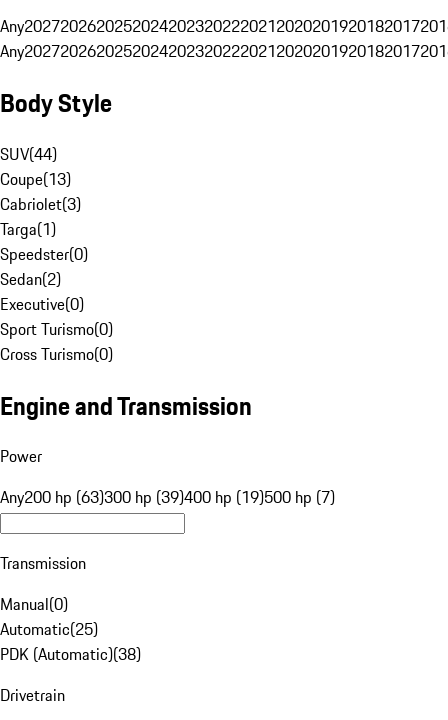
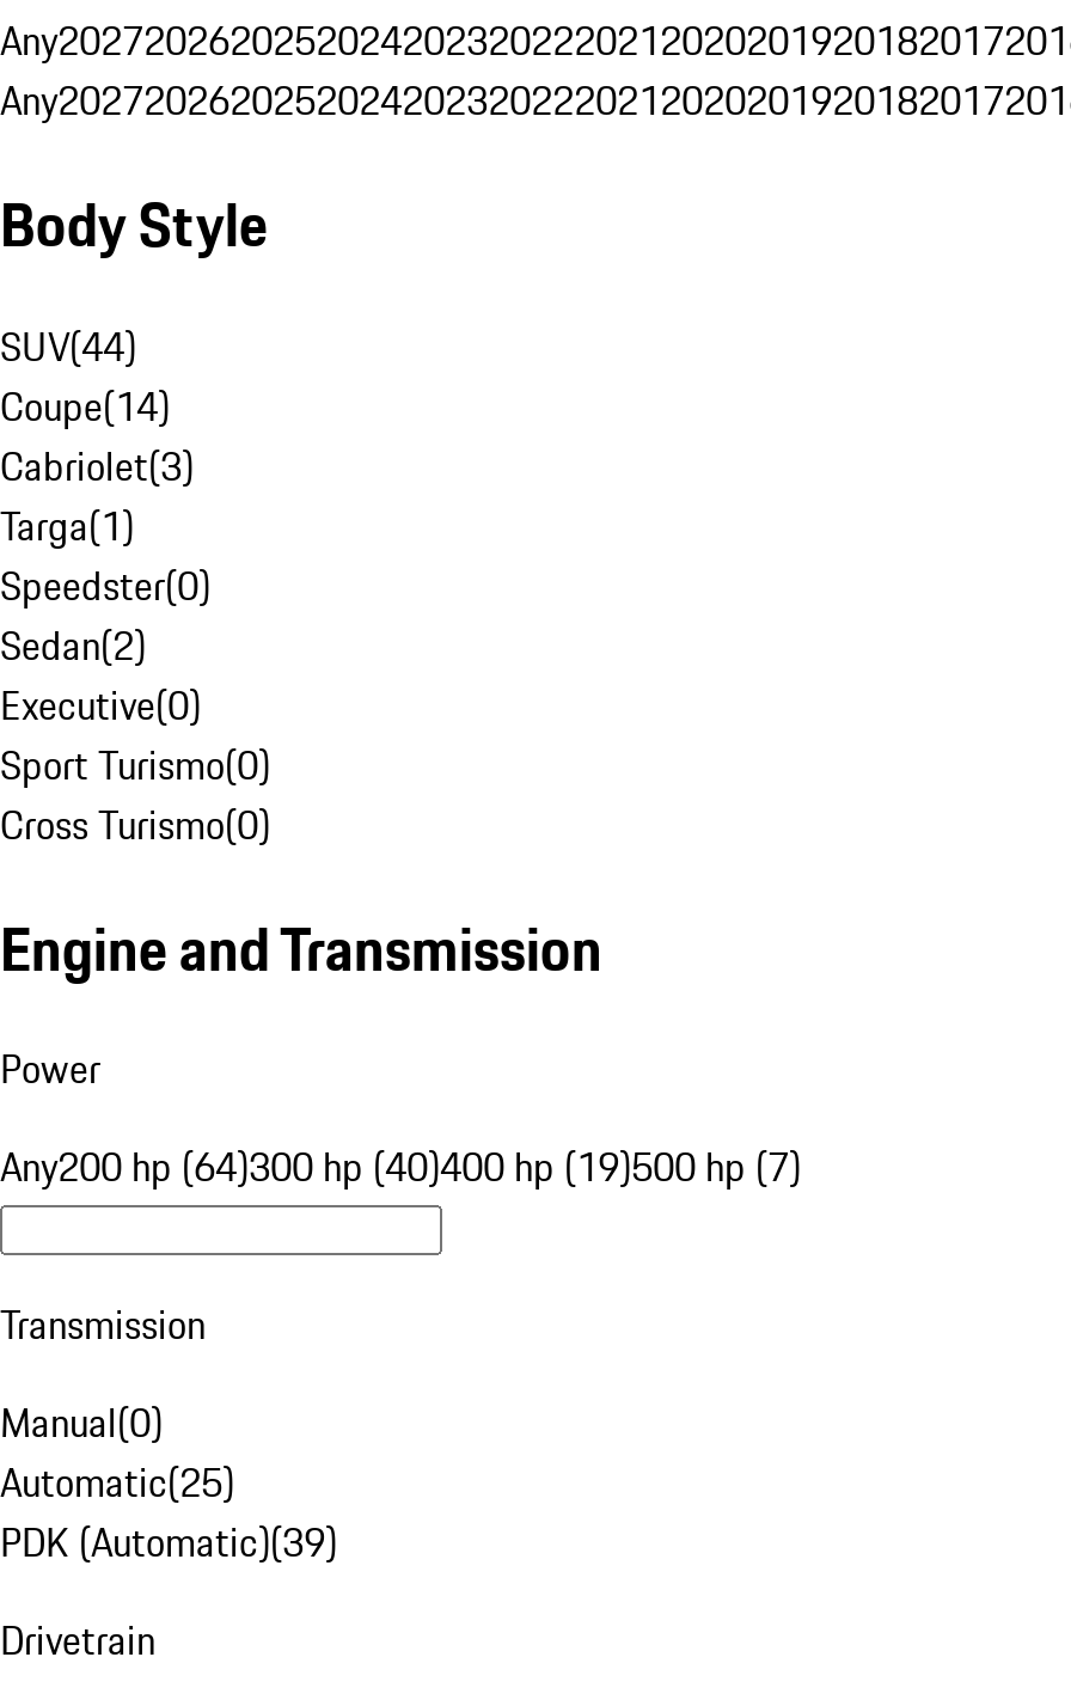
- Coupe(13)
+ Coupe(14)

- Any200 hp (63)300 hp (39)400 hp (19)500 hp (7)
+ Any200 hp (64)300 hp (40)400 hp (19)500 hp (7)

- PDK (Automatic)(38)
+ PDK (Automatic)(39)
